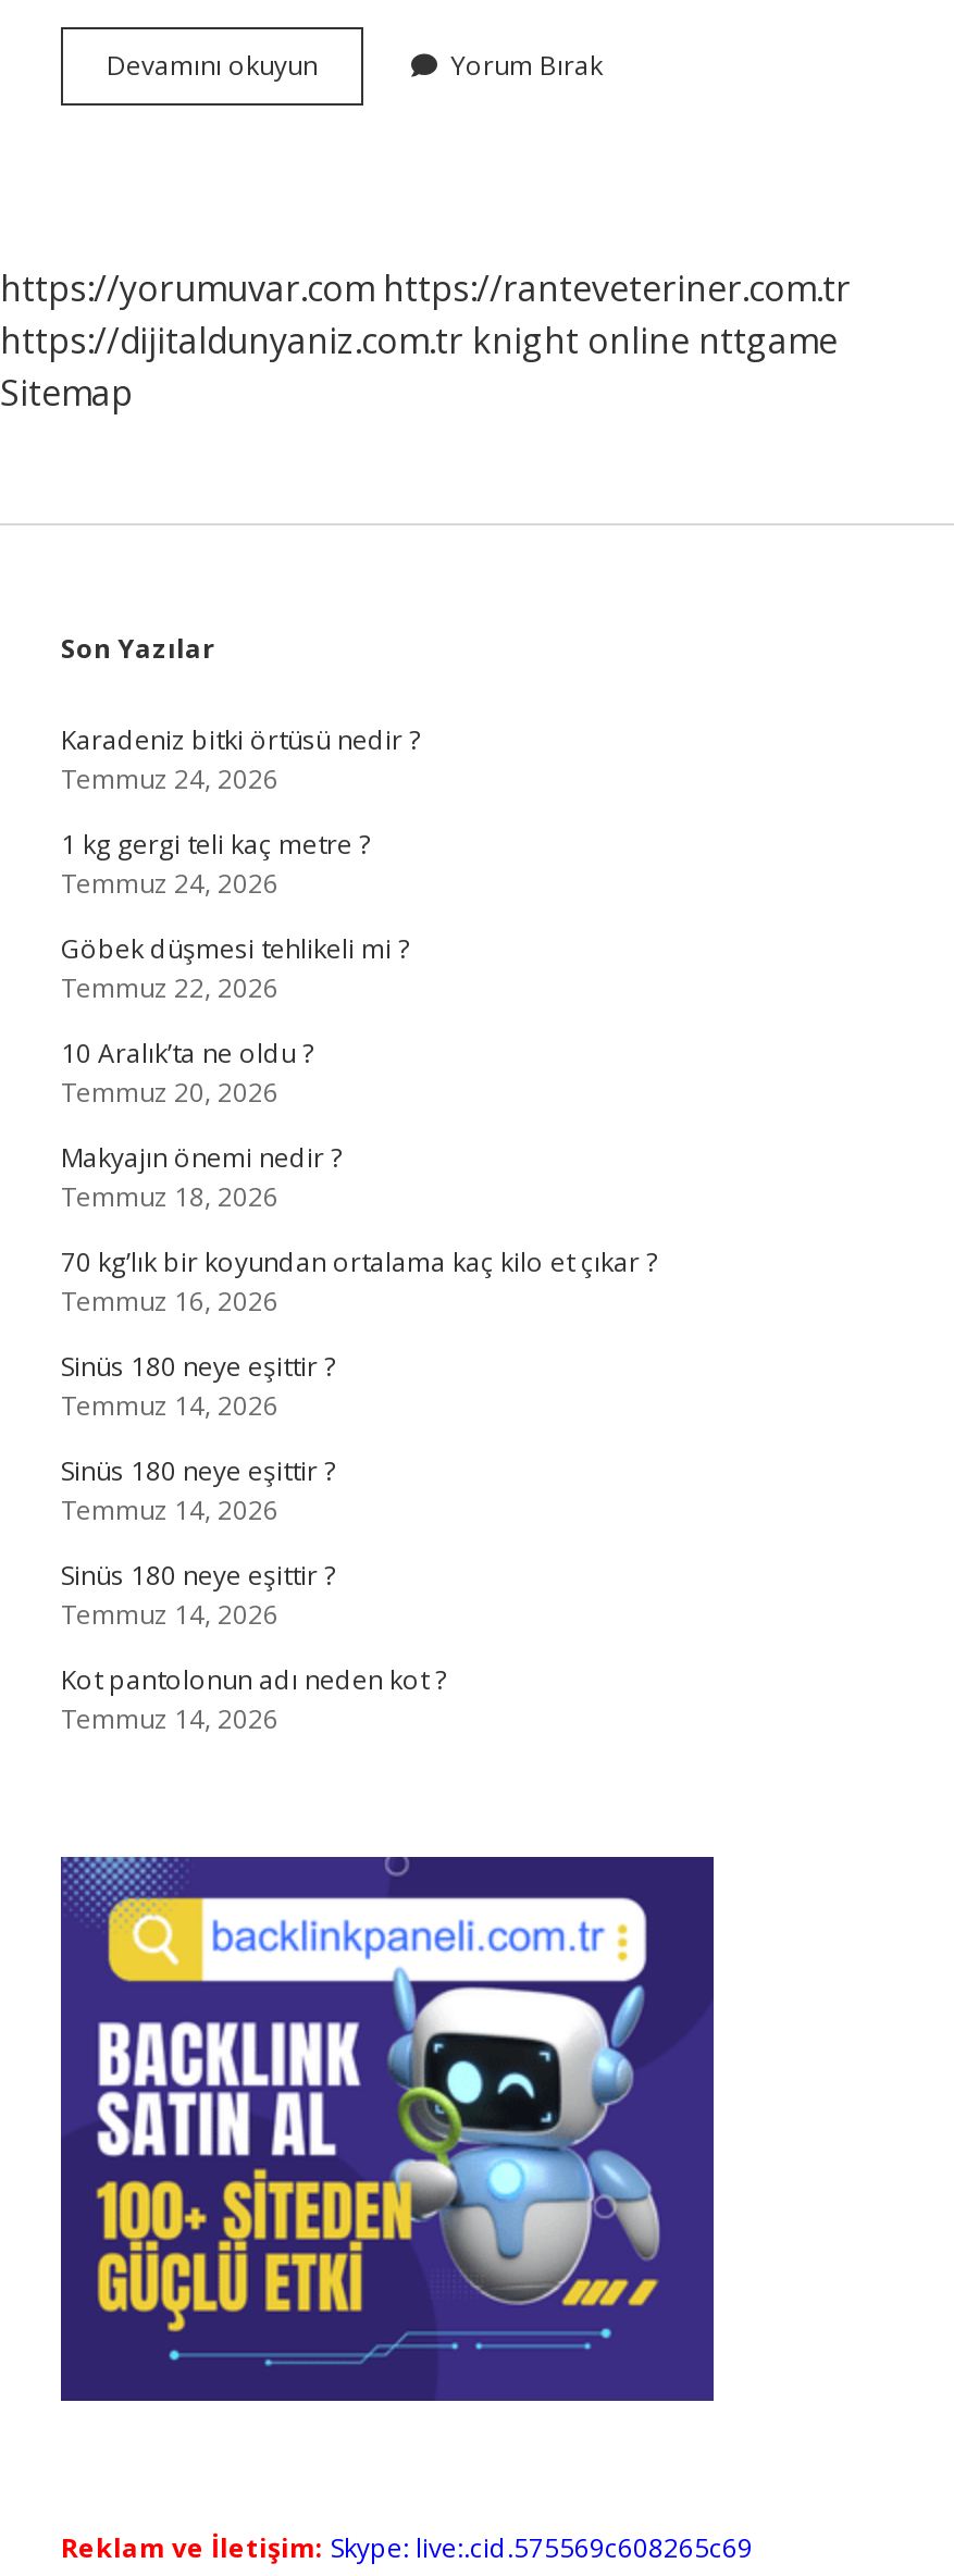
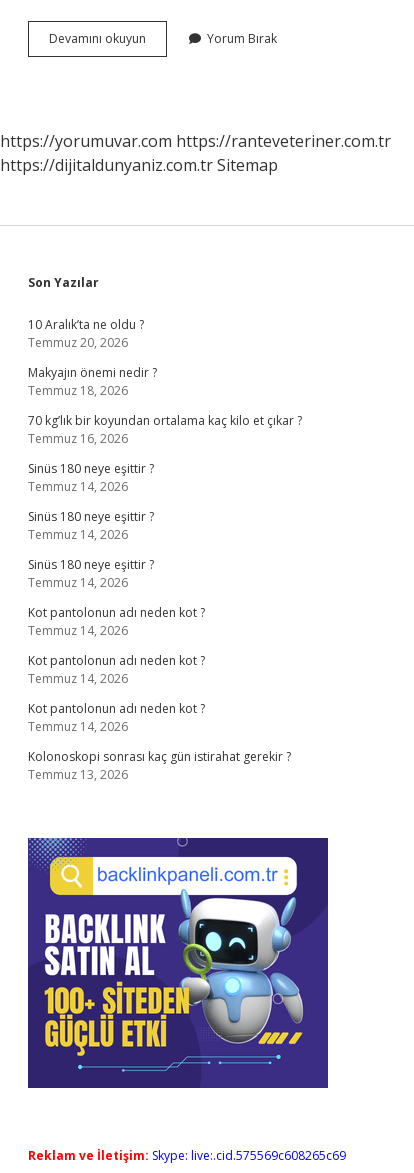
- https://dijitaldunyaniz.com.tr knight online nttgame
- Sitemap
+ https://dijitaldunyaniz.com.tr Sitemap

- Karadeniz bitki örtüsü nedir ?
- Temmuz 24, 2026
- 1 kg gergi teli kaç metre ?
- Temmuz 24, 2026
- Göbek düşmesi tehlikeli mi ?
- Temmuz 22, 2026

moved up: 10 Aralık’ta ne oldu ? | Temmuz 20, 2026 | Makyajın önemi nedir ? | ... | Kot pantolonun adı neden kot ? | Temmuz 14, 2026

+ Kot pantolonun adı neden kot ?
+ Temmuz 14, 2026
+ Kot pantolonun adı neden kot ?
+ Temmuz 14, 2026
+ Kolonoskopi sonrası kaç gün istirahat gerekir ?
+ Temmuz 13, 2026
